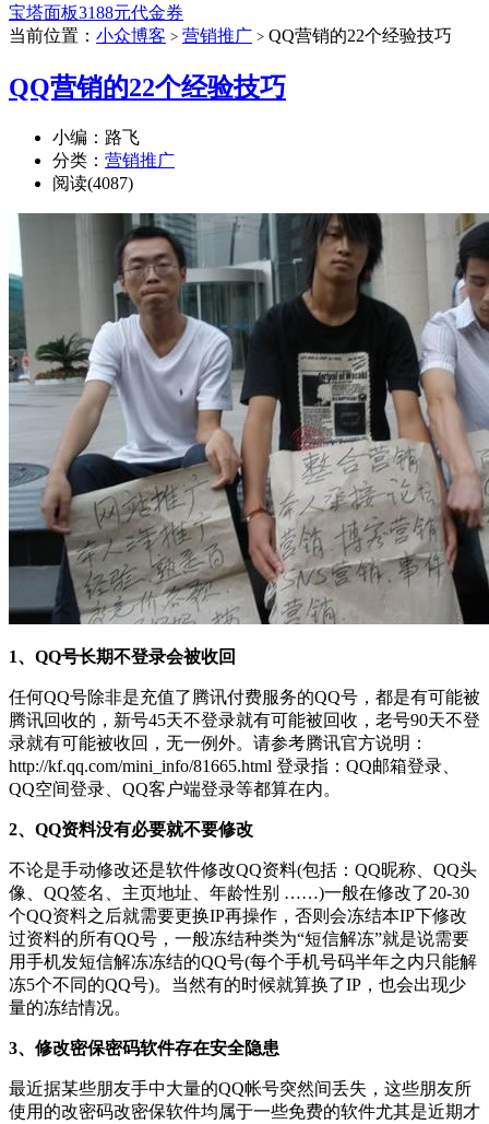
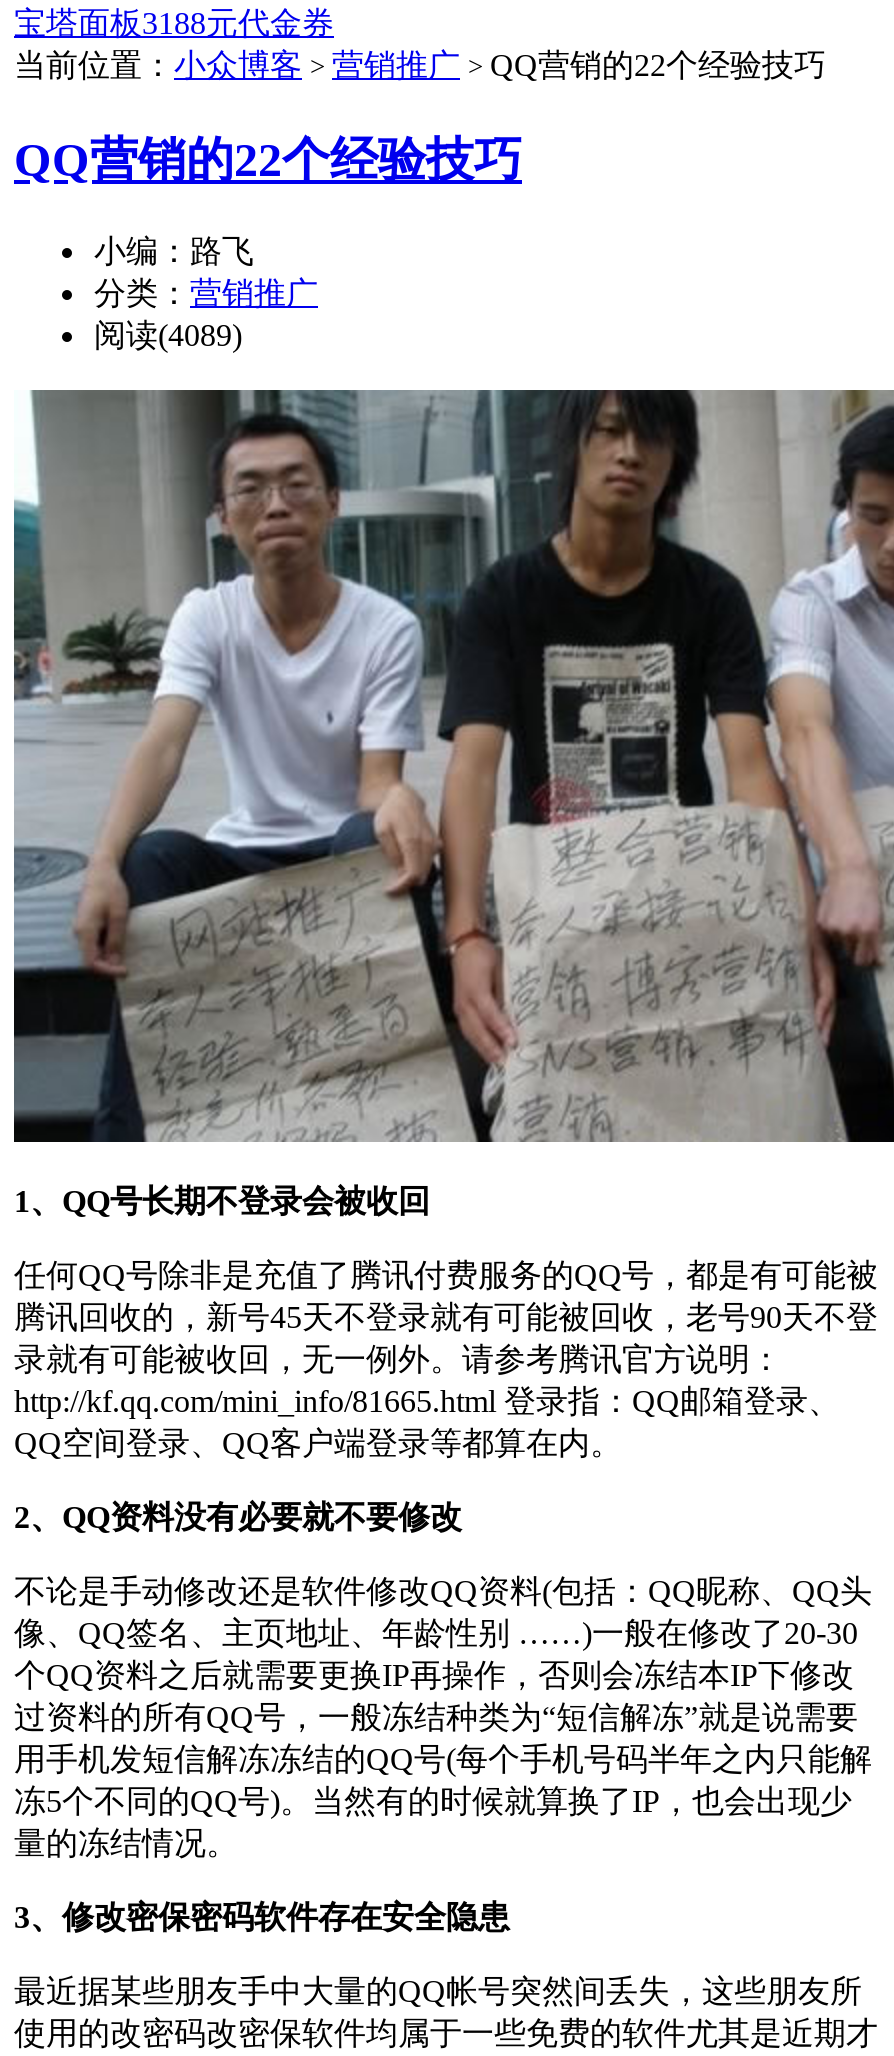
- 阅读(4087)
+ 阅读(4089)
